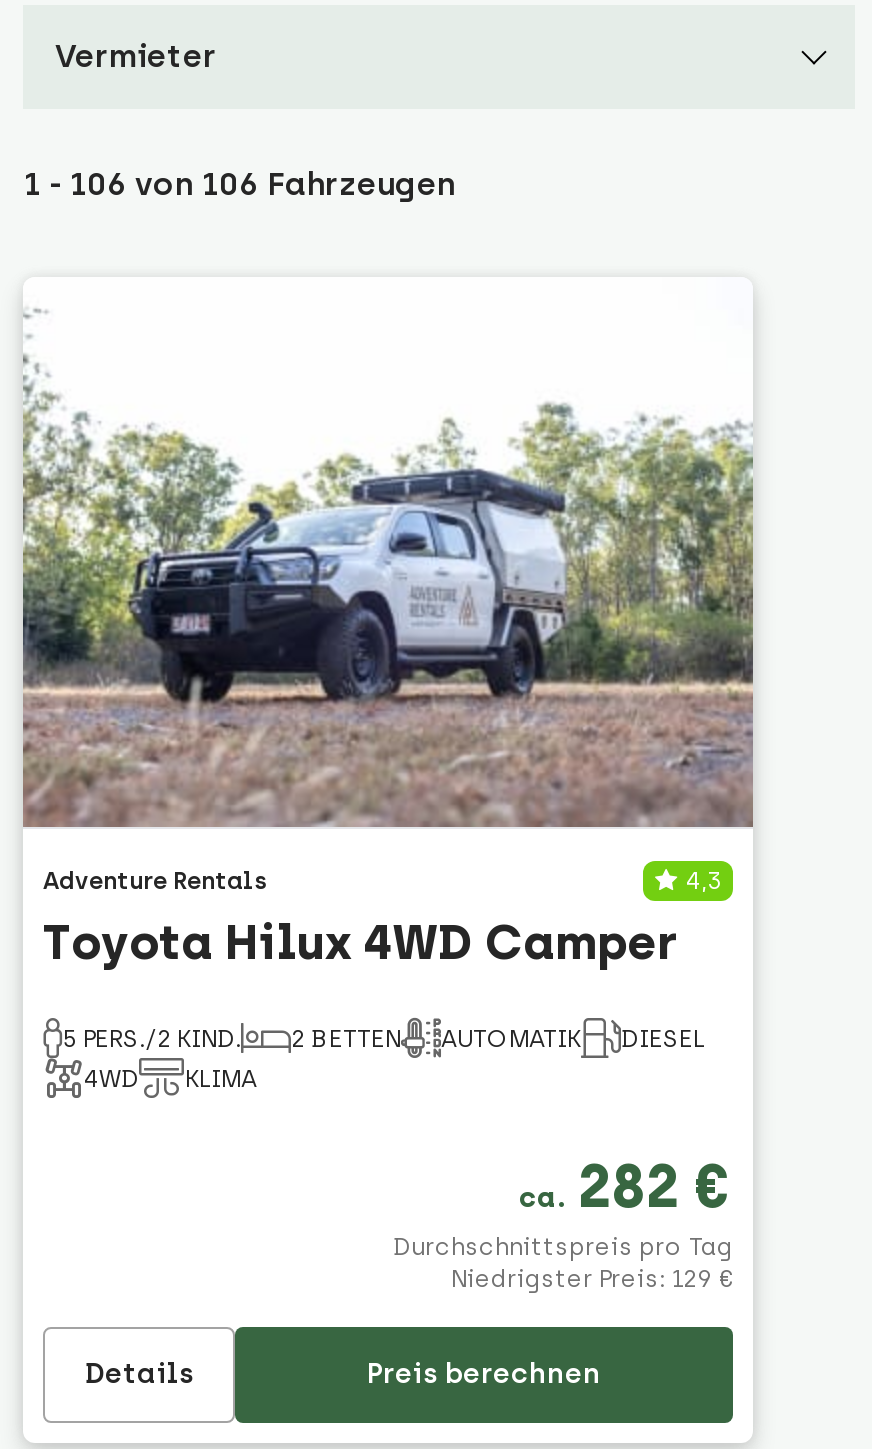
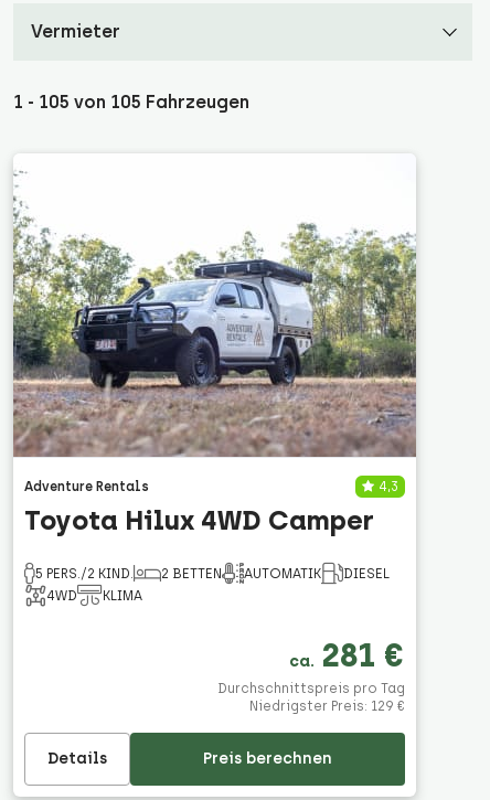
- 1 - 106 von 106 Fahrzeugen
+ 1 - 105 von 105 Fahrzeugen

- ca. 282 €
+ ca. 281 €
